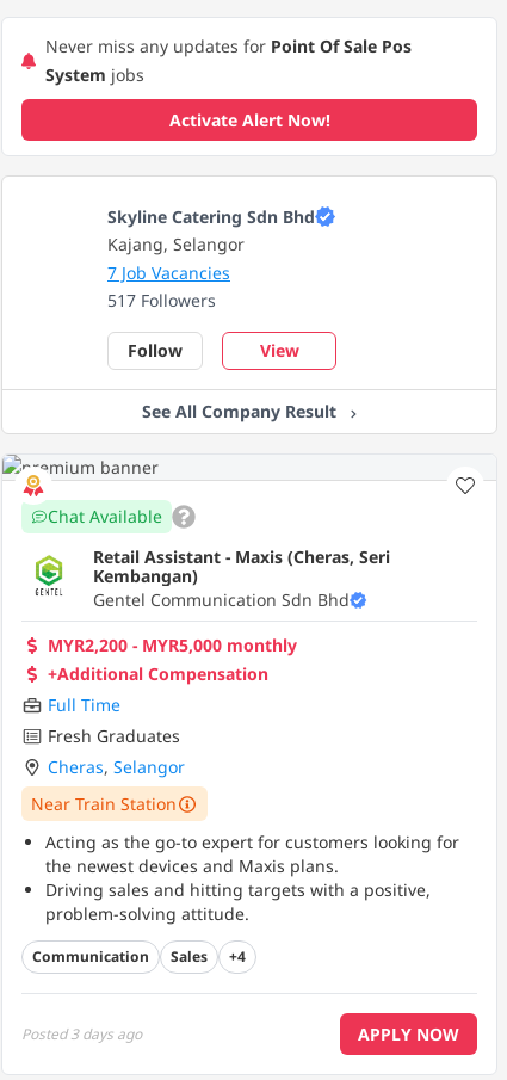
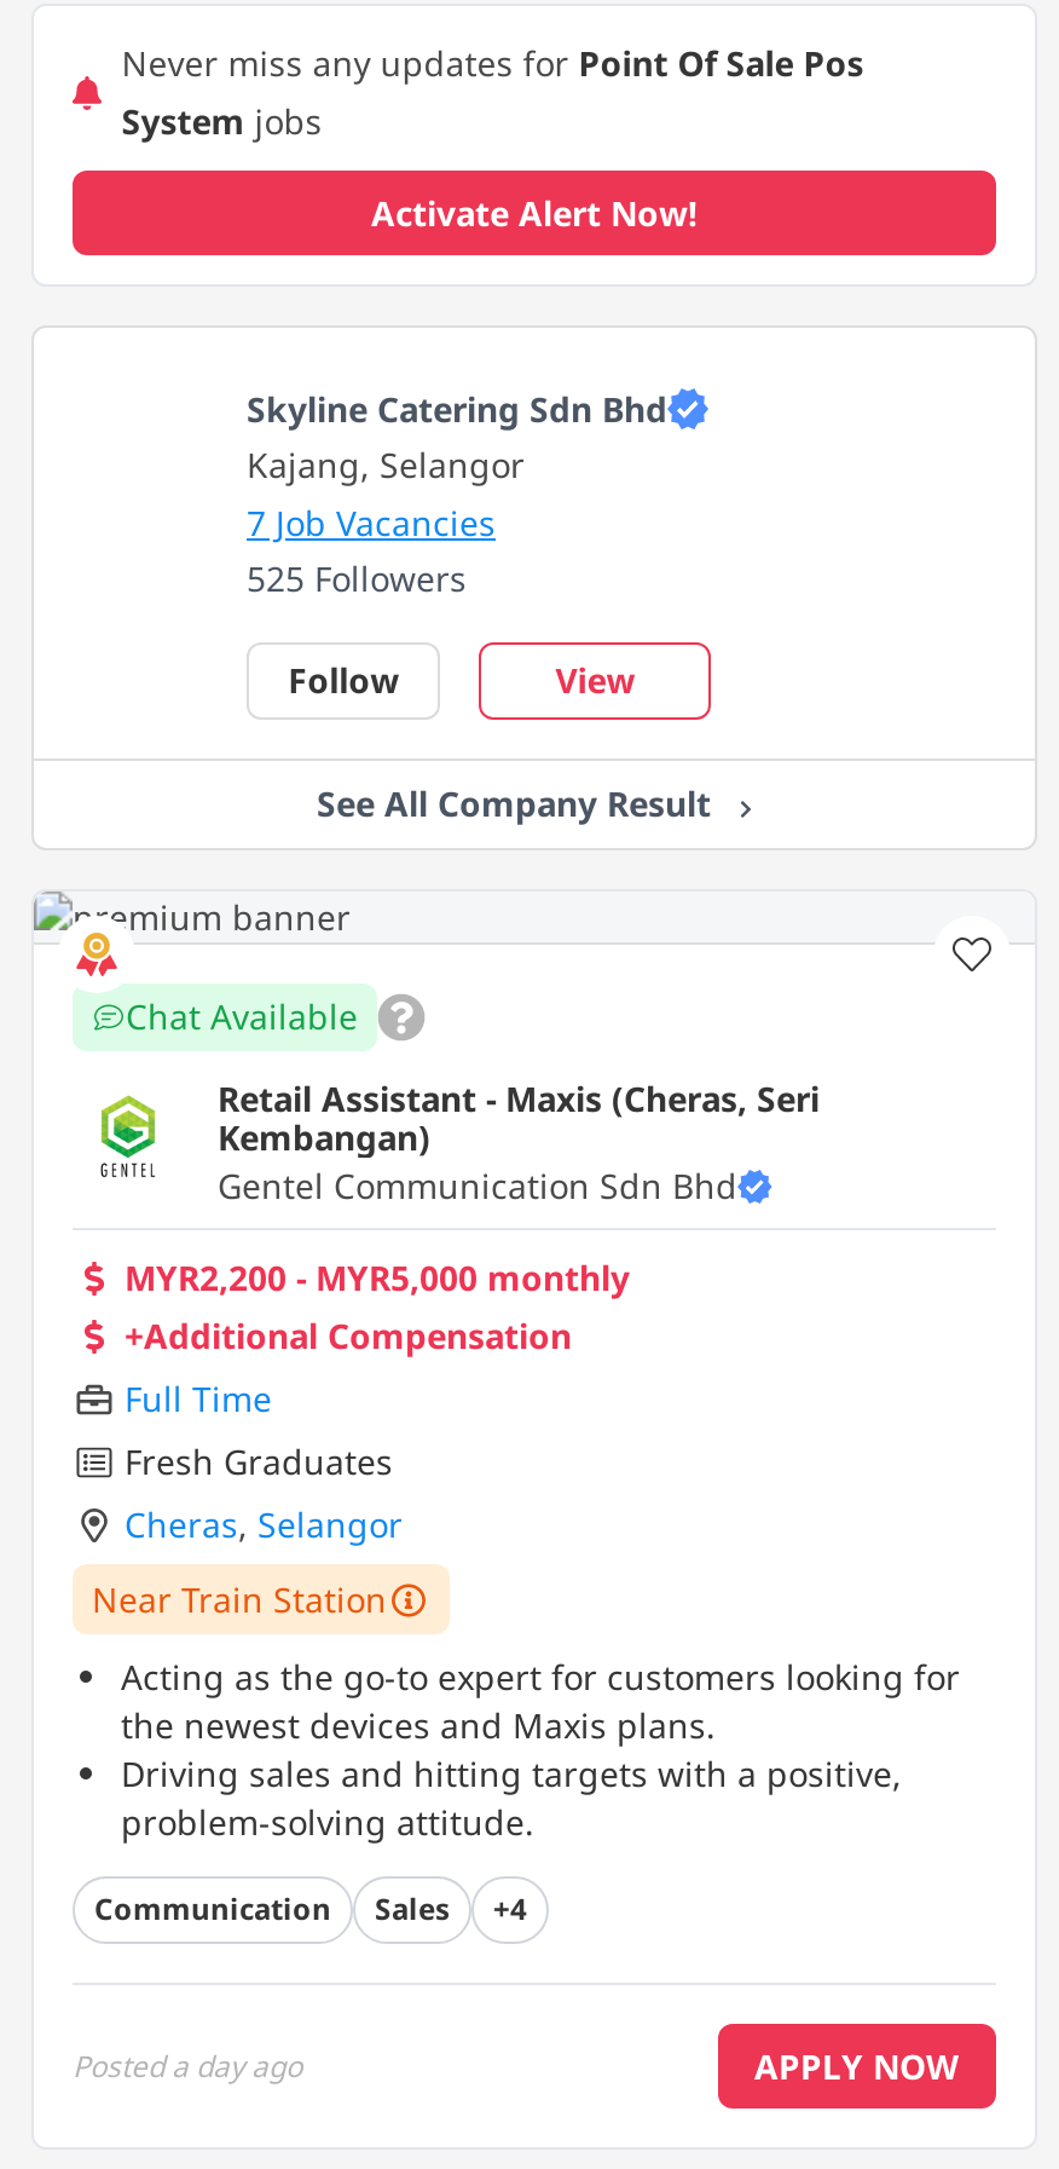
- 517 Followers
+ 525 Followers

- Posted3 days ago
+ Posteda day ago
